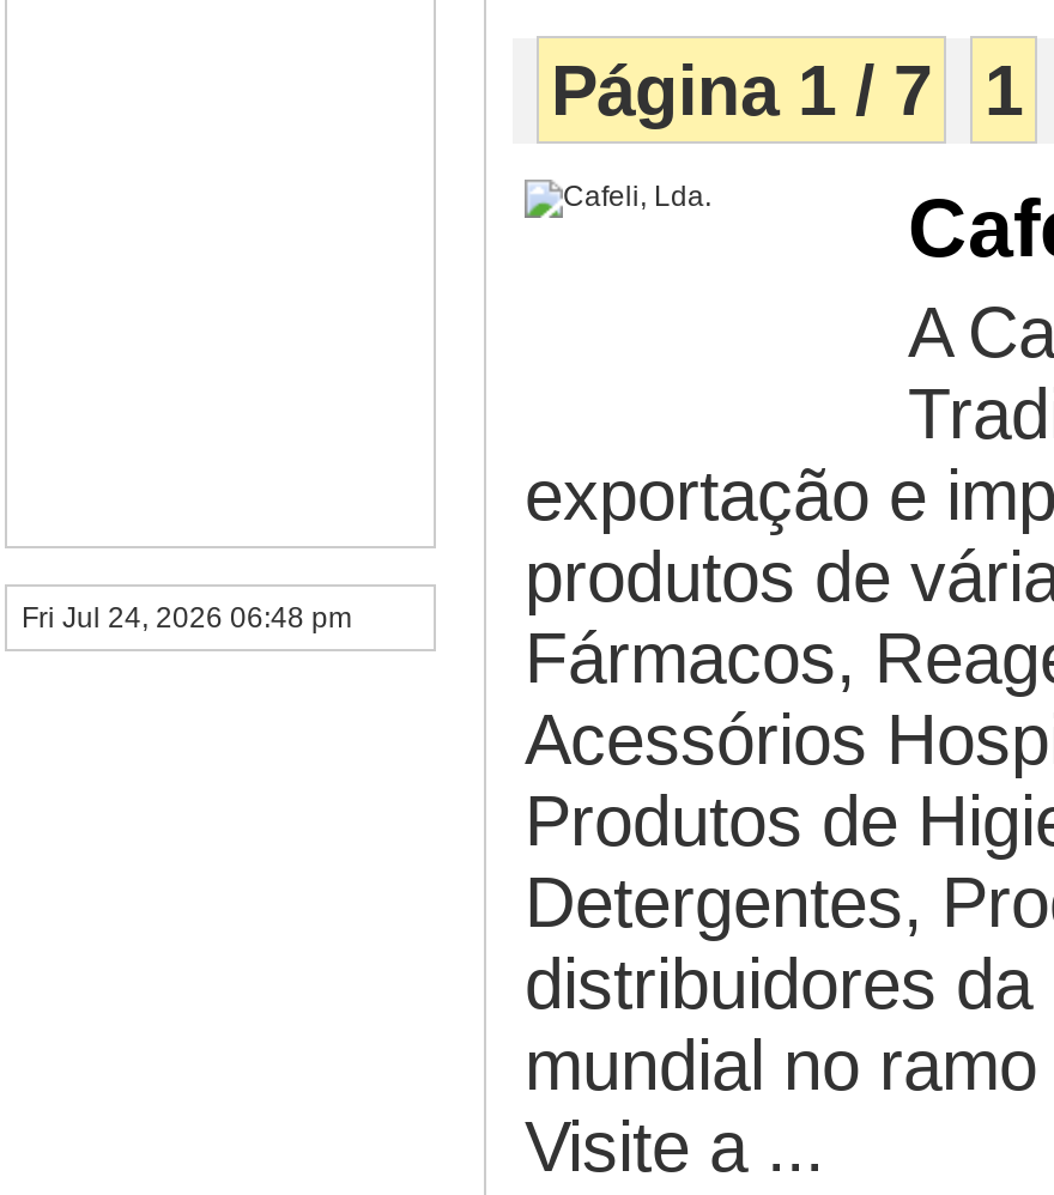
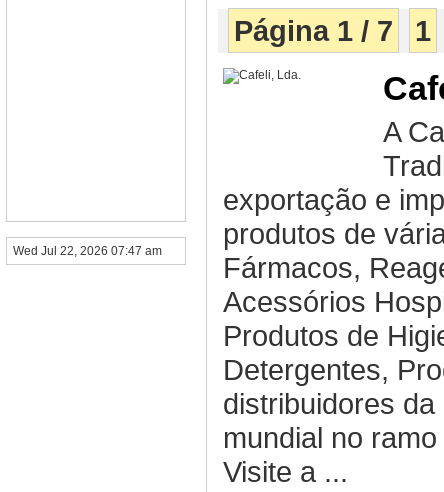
- Fri Jul 24, 2026 06:48 pm
+ Wed Jul 22, 2026 07:47 am
